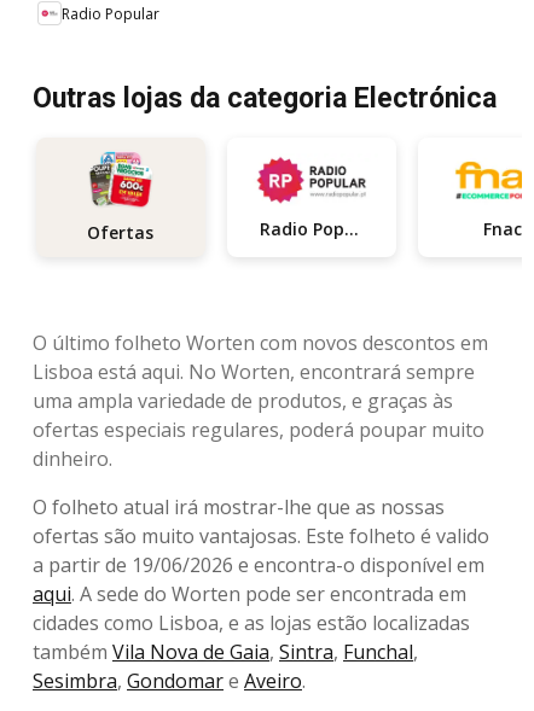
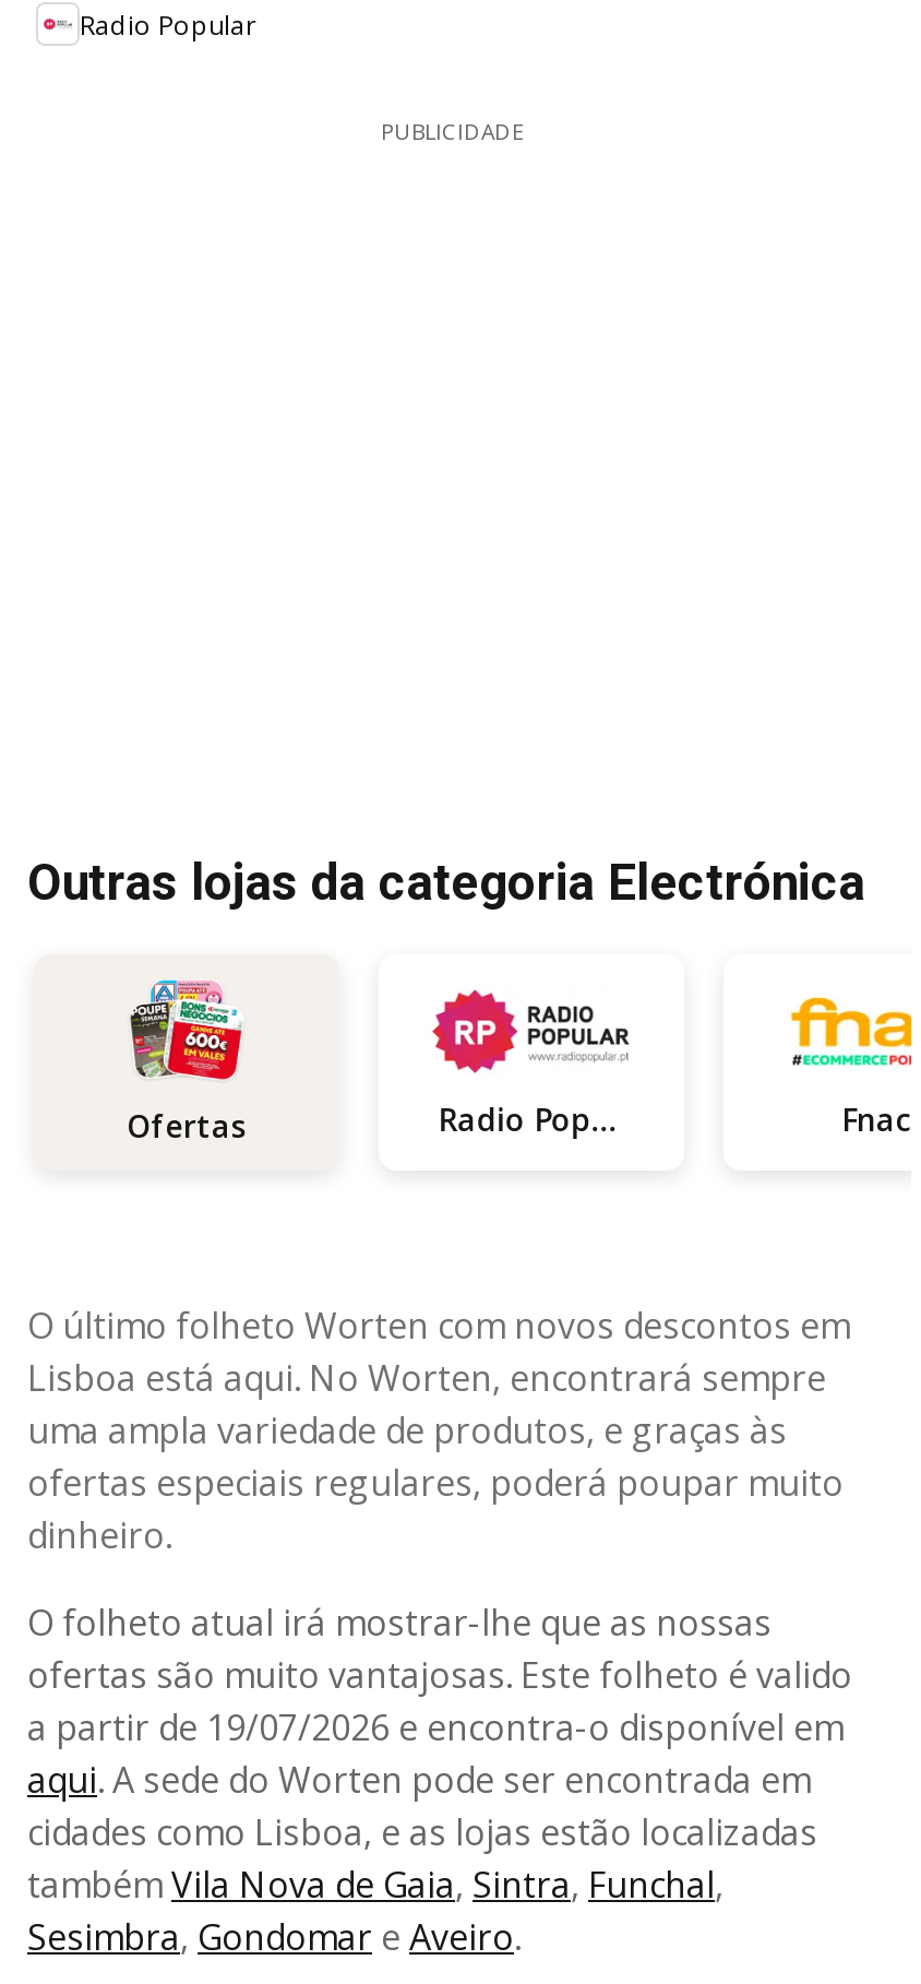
+ PUBLICIDADE

- a partir de 19/06/2026 e encontra-o disponível em
+ a partir de 19/07/2026 e encontra-o disponível em
